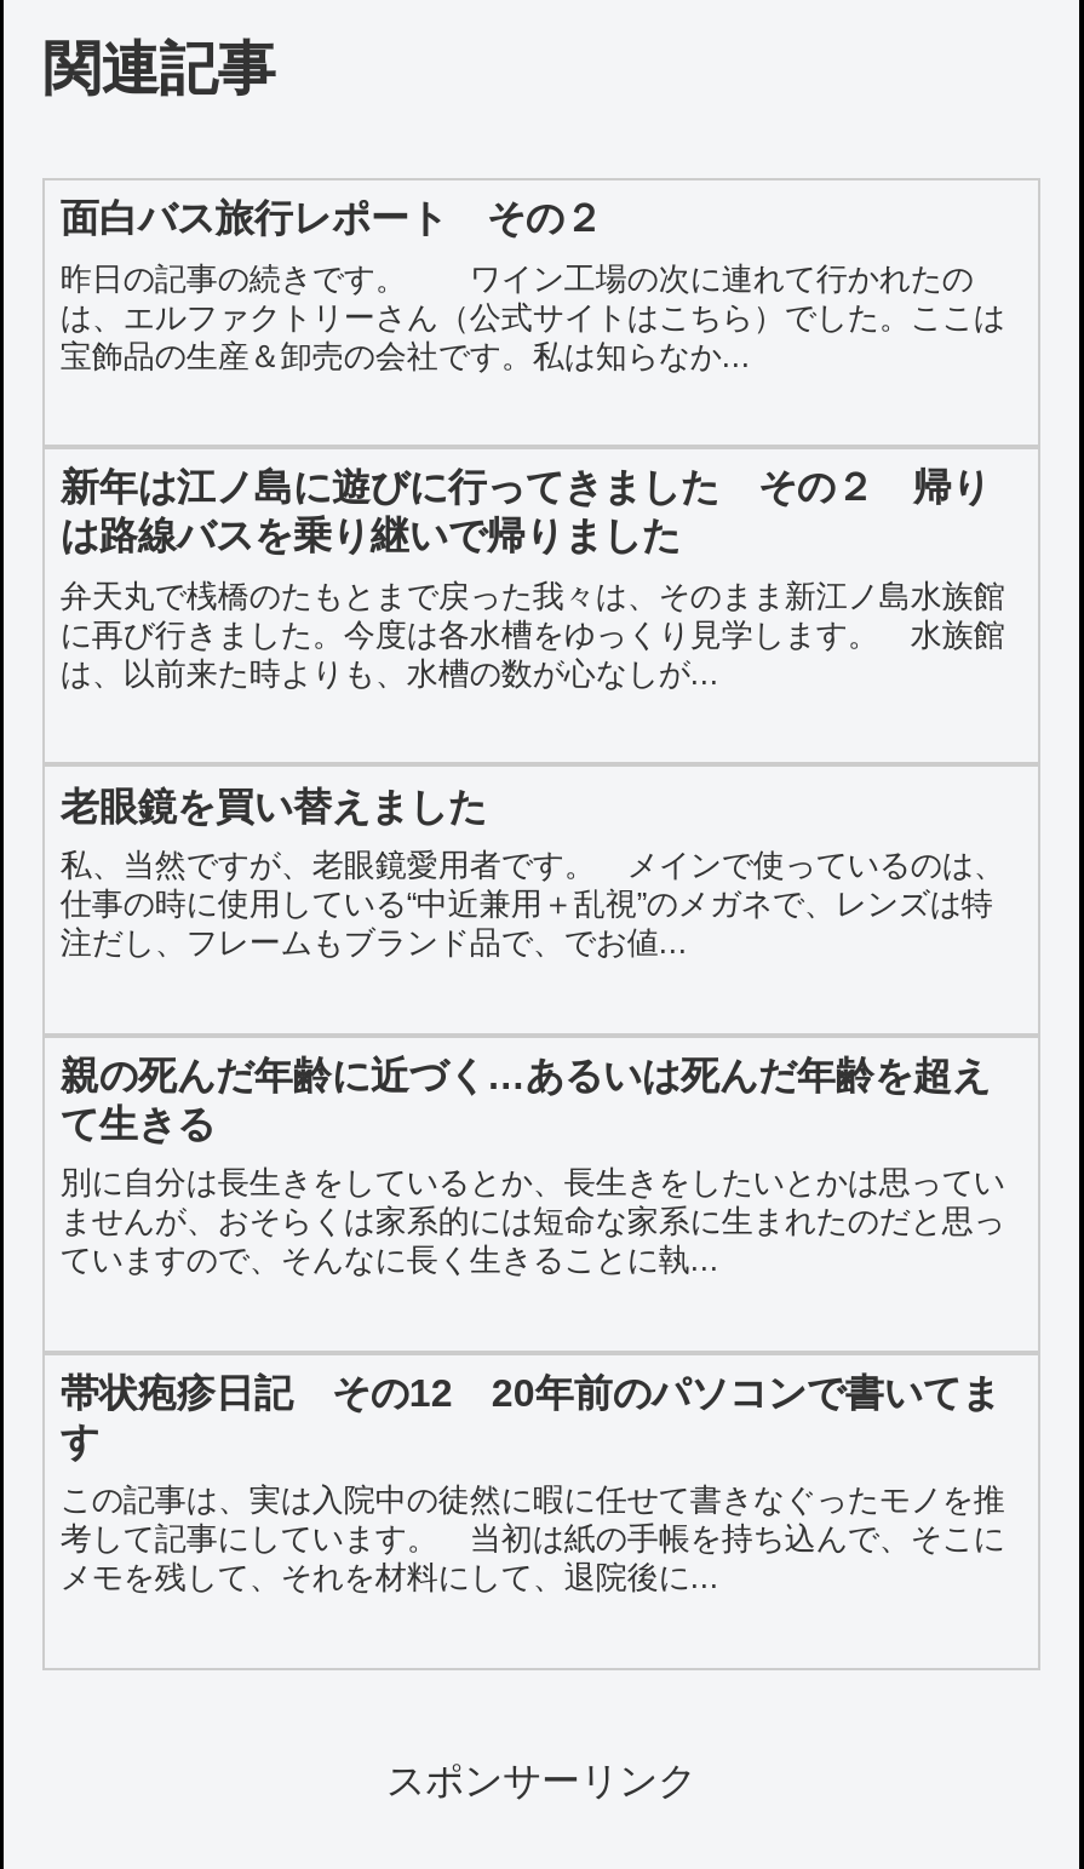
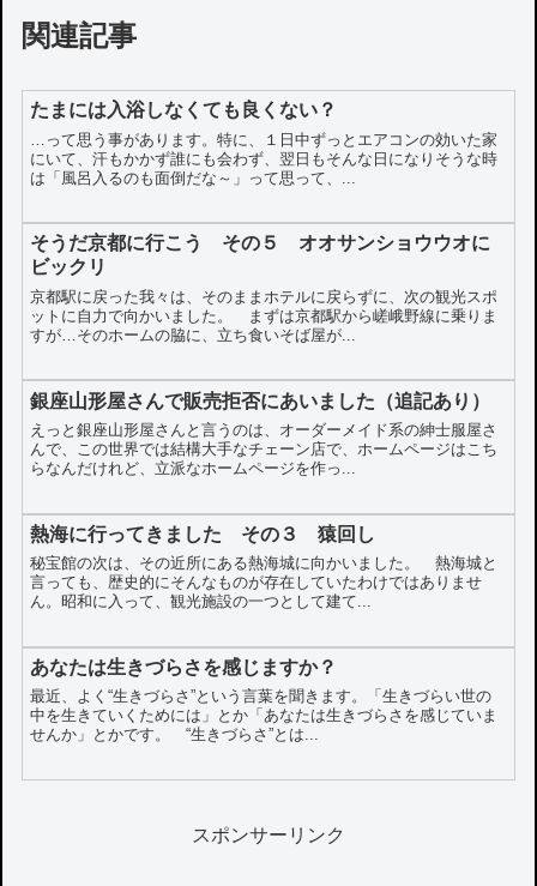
- 面白バス旅行レポート その２
+ たまには入浴しなくても良くない？

- 昨日の記事の続きです。 ワイン工場の次に連れて行かれたの
- は、エルファクトリーさん（公式サイトはこちら）でした。ここは
- 宝飾品の生産＆卸売の会社です。私は知らなか...
+ …って思う事があります。特に、１日中ずっとエアコンの効いた家
+ にいて、汗もかかず誰にも会わず、翌日もそんな日になりそうな時
+ は「風呂入るのも面倒だな～」って思って、...

- 新年は江ノ島に遊びに行ってきました その２ 帰り
- は路線バスを乗り継いで帰りました
+ そうだ京都に行こう その５ オオサンショウウオに
+ ビックリ

- 弁天丸で桟橋のたもとまで戻った我々は、そのまま新江ノ島水族館
- に再び行きました。今度は各水槽をゆっくり見学します。 水族館
- は、以前来た時よりも、水槽の数が心なしが...
+ 京都駅に戻った我々は、そのままホテルに戻らずに、次の観光スポ
+ ットに自力で向かいました。 まずは京都駅から嵯峨野線に乗りま
+ すが…そのホームの脇に、立ち食いそば屋が...

- 老眼鏡を買い替えました
+ 銀座山形屋さんで販売拒否にあいました（追記あり）

- 私、当然ですが、老眼鏡愛用者です。 メインで使っているのは、
- 仕事の時に使用している“中近兼用＋乱視”のメガネで、レンズは特
- 注だし、フレームもブランド品で、でお値...
+ えっと銀座山形屋さんと言うのは、オーダーメイド系の紳士服屋さ
+ んで、この世界では結構大手なチェーン店で、ホームページはこち
+ らなんだけれど、立派なホームページを作っ...

- 親の死んだ年齢に近づく…あるいは死んだ年齢を超え
- て生きる
+ 熱海に行ってきました その３ 猿回し

- 別に自分は長生きをしているとか、長生きをしたいとかは思ってい
- ませんが、おそらくは家系的には短命な家系に生まれたのだと思っ
- ていますので、そんなに長く生きることに執...
+ 秘宝館の次は、その近所にある熱海城に向かいました。 熱海城と
+ 言っても、歴史的にそんなものが存在していたわけではありませ
+ ん。昭和に入って、観光施設の一つとして建て...

- 帯状疱疹日記 その12 20年前のパソコンで書いてま
- す
+ あなたは生きづらさを感じますか？

- この記事は、実は入院中の徒然に暇に任せて書きなぐったモノを推
- 考して記事にしています。 当初は紙の手帳を持ち込んで、そこに
- メモを残して、それを材料にして、退院後に...
+ 最近、よく“生きづらさ”という言葉を聞きます。「生きづらい世の
+ 中を生きていくためには」とか「あなたは生きづらさを感じていま
+ せんか」とかです。 “生きづらさ”とは...
